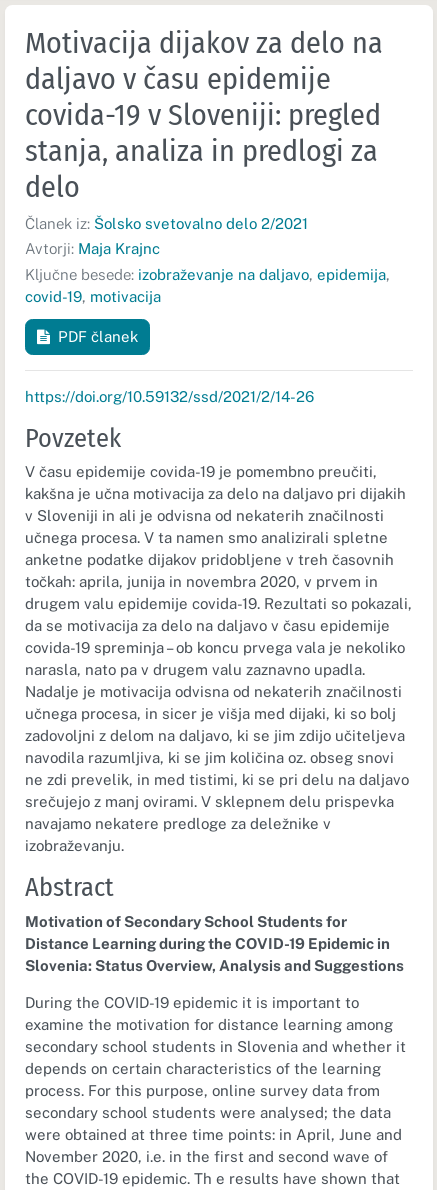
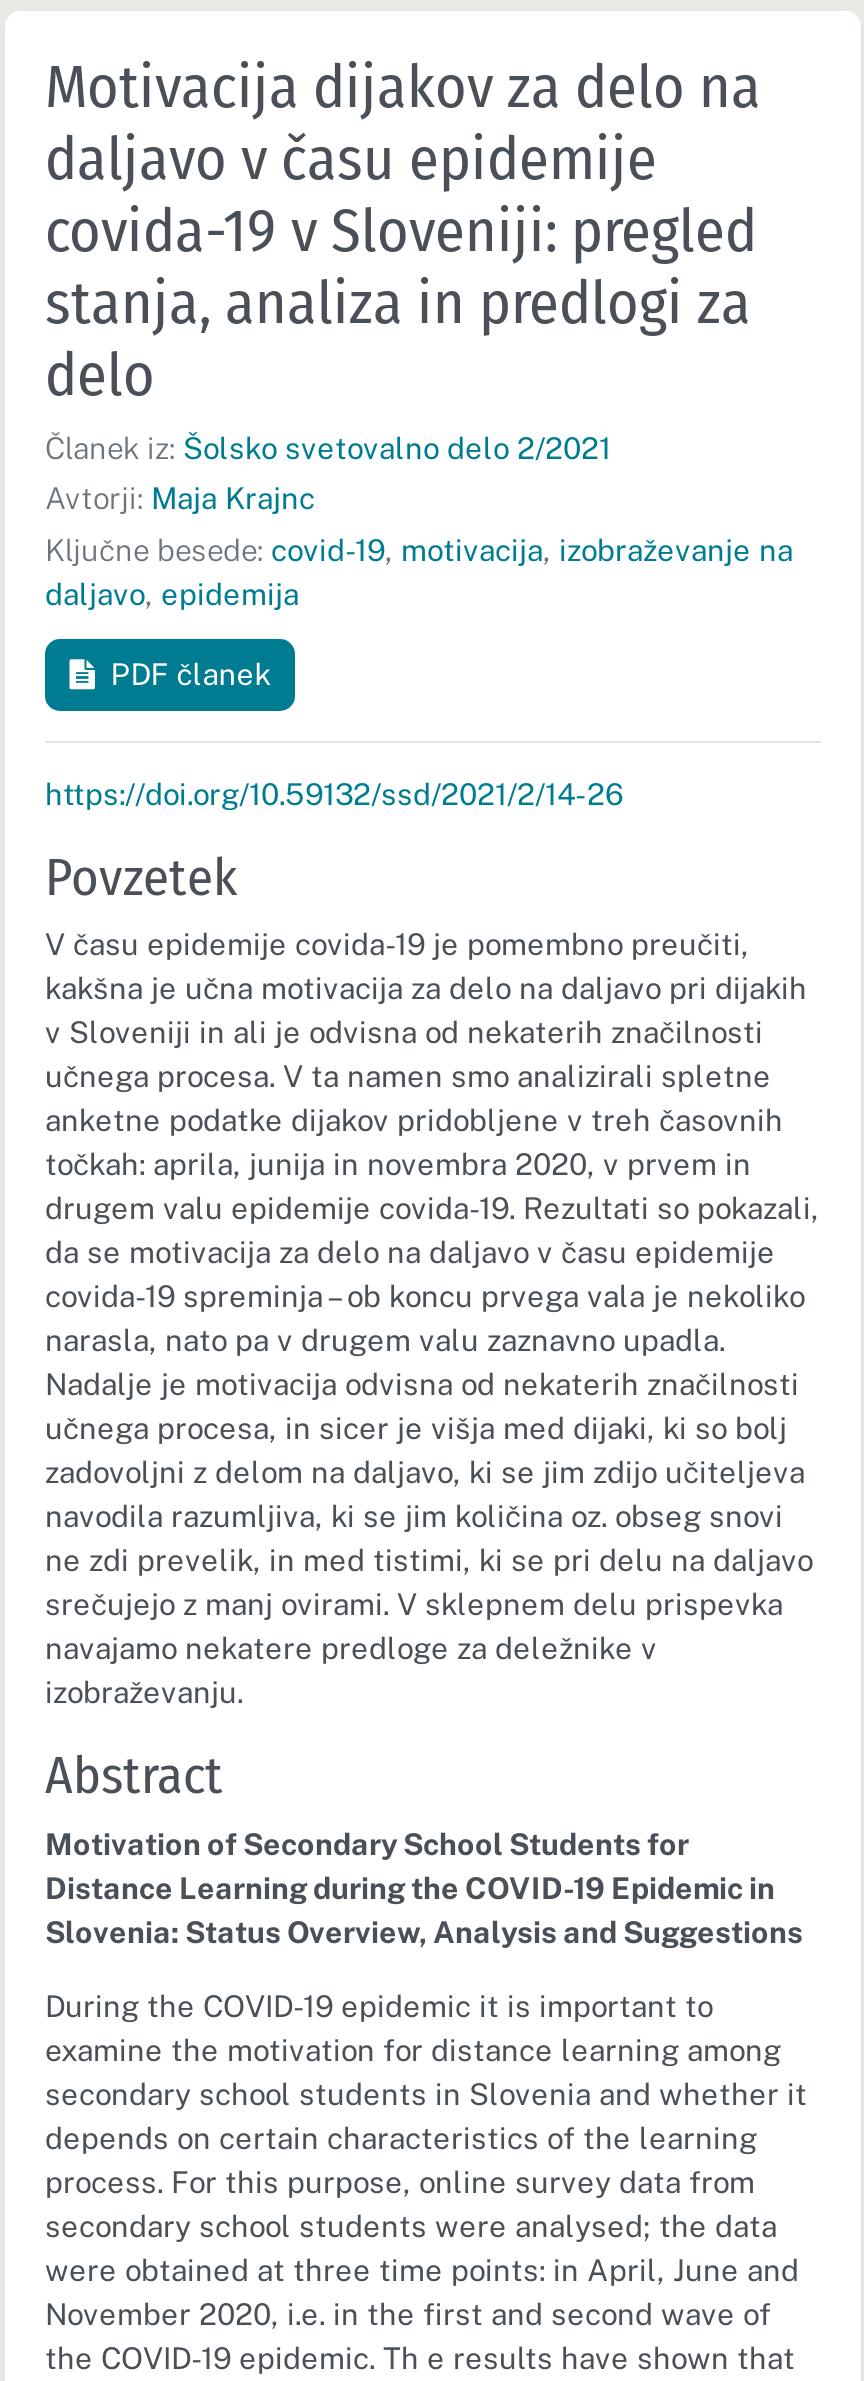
- Ključne besede: izobraževanje na daljavo, epidemija,
- covid-19, motivacija
+ Ključne besede: covid-19, motivacija, izobraževanje na
+ daljavo, epidemija
